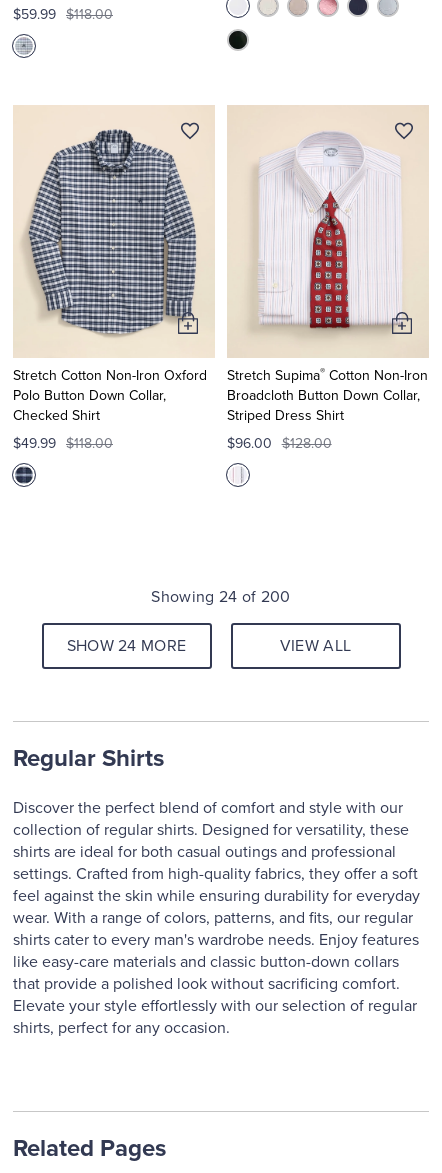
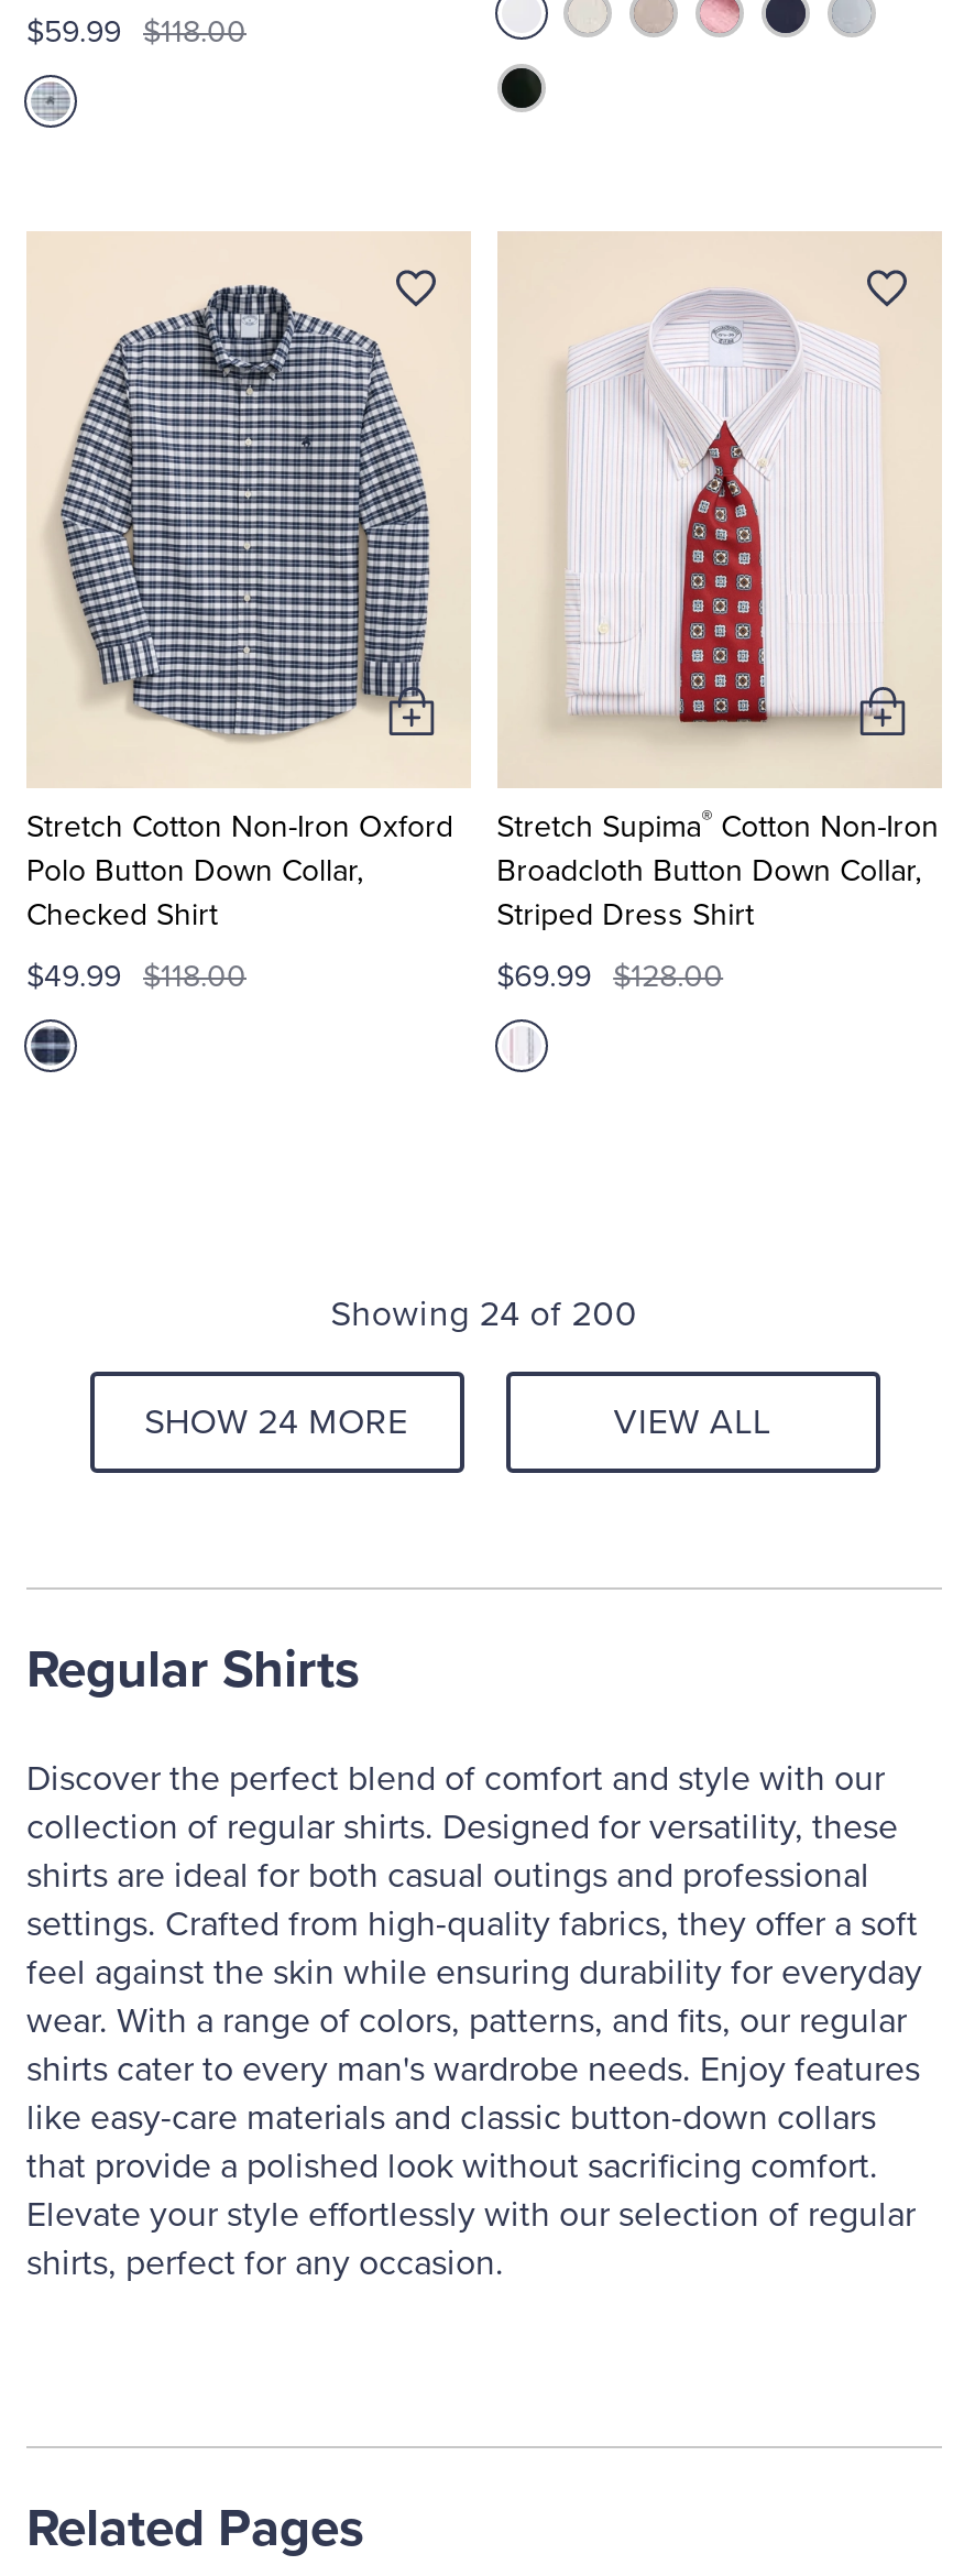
- $96.00 $128.00
+ $69.99 $128.00
